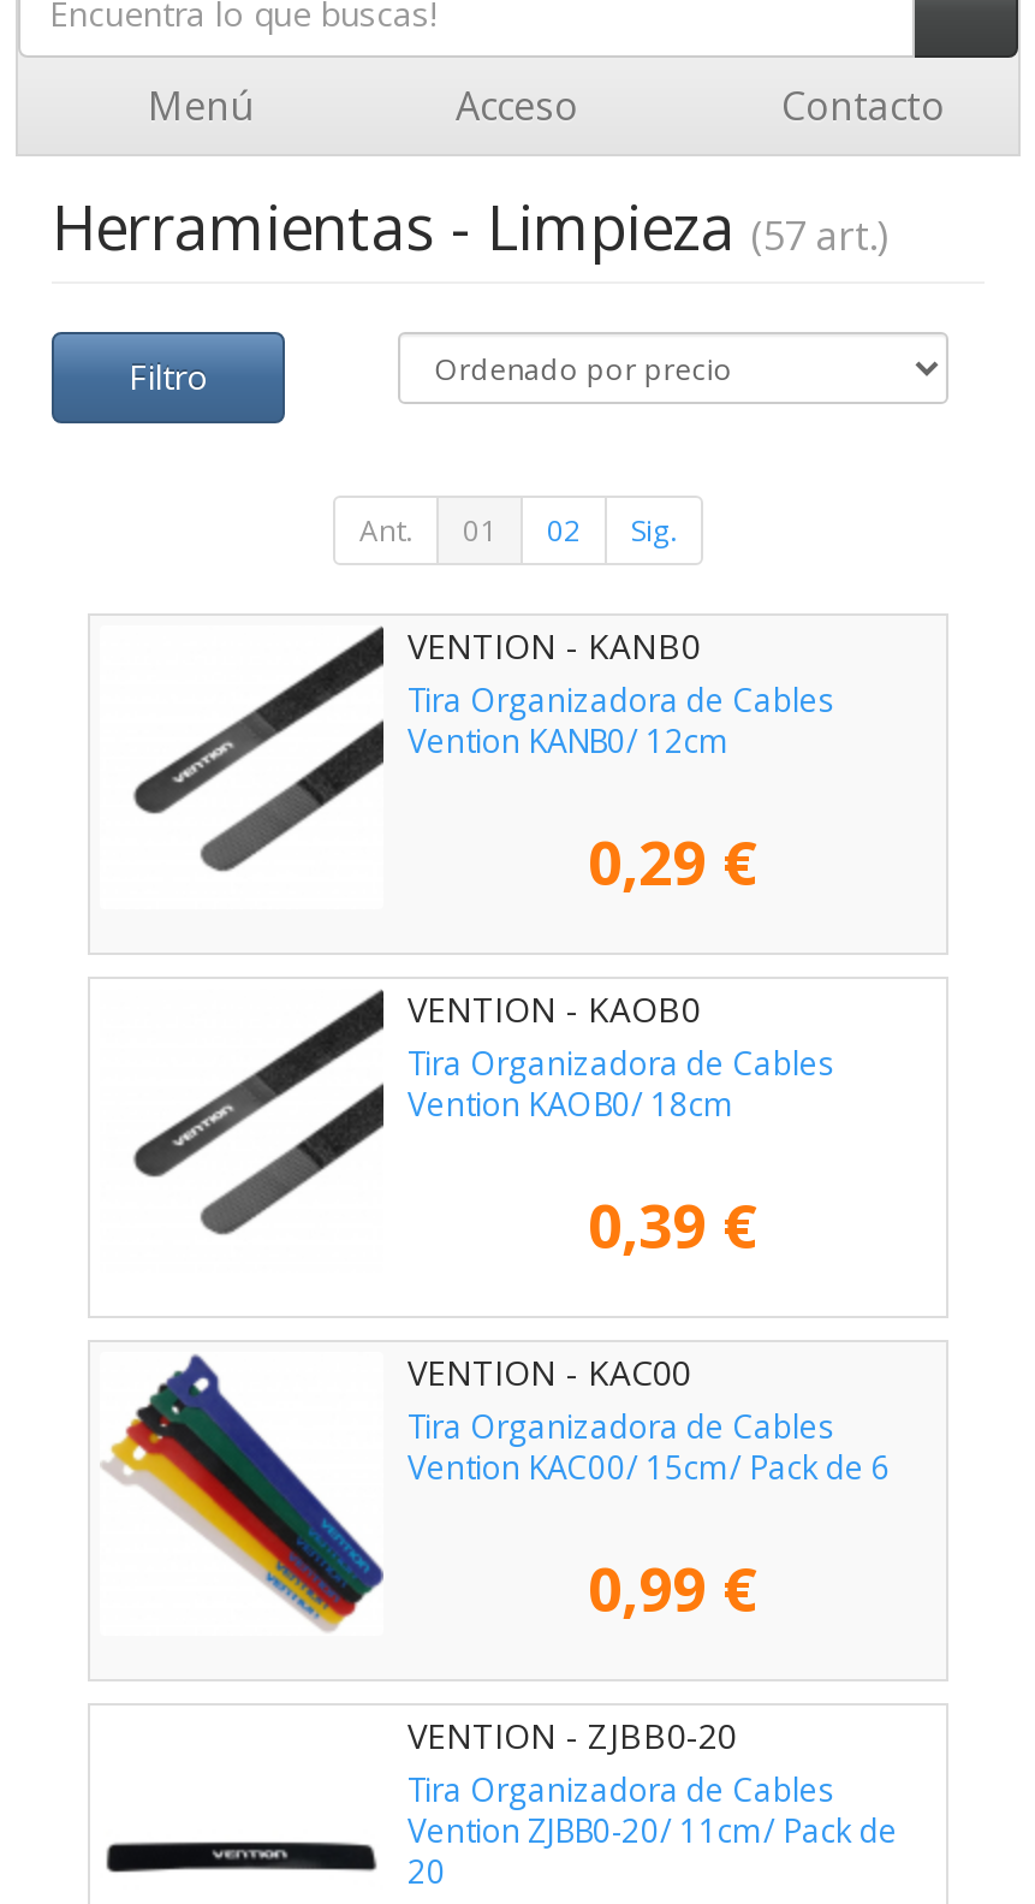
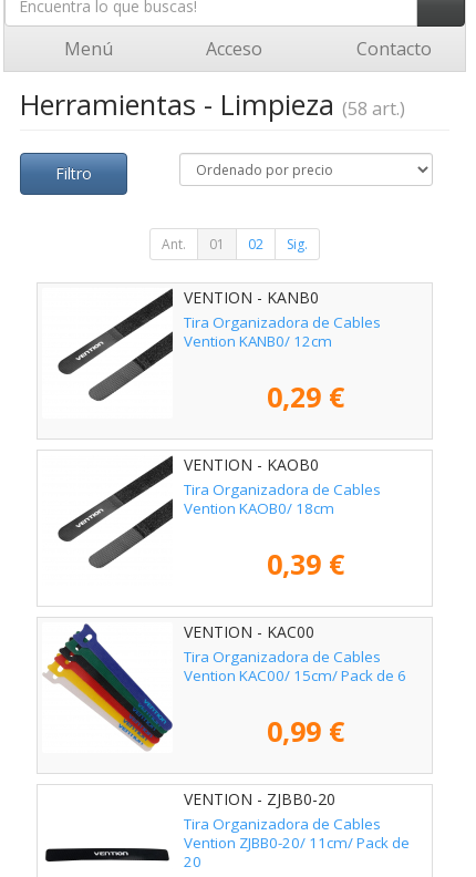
- Herramientas - Limpieza (57 art.)
+ Herramientas - Limpieza (58 art.)
